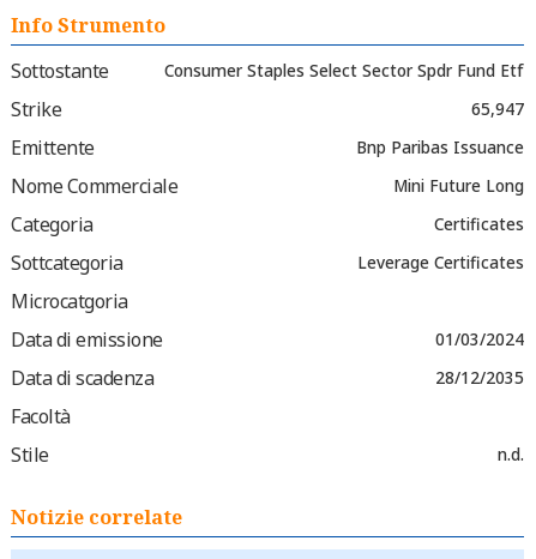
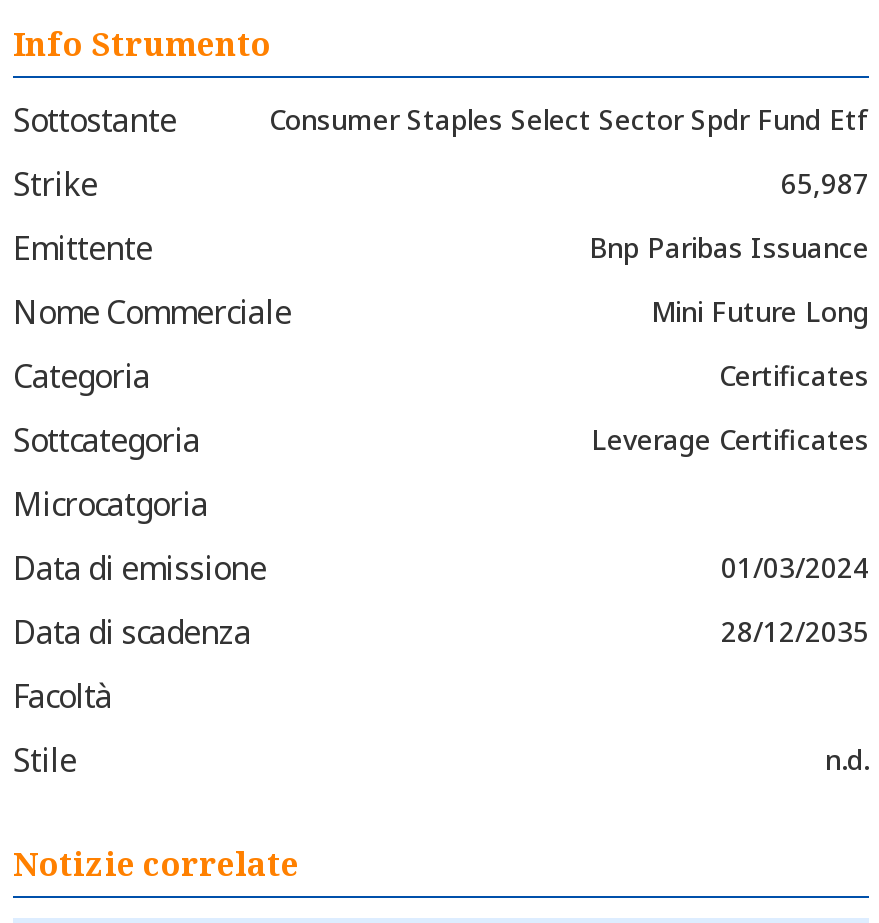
- 65,947
+ 65,987
